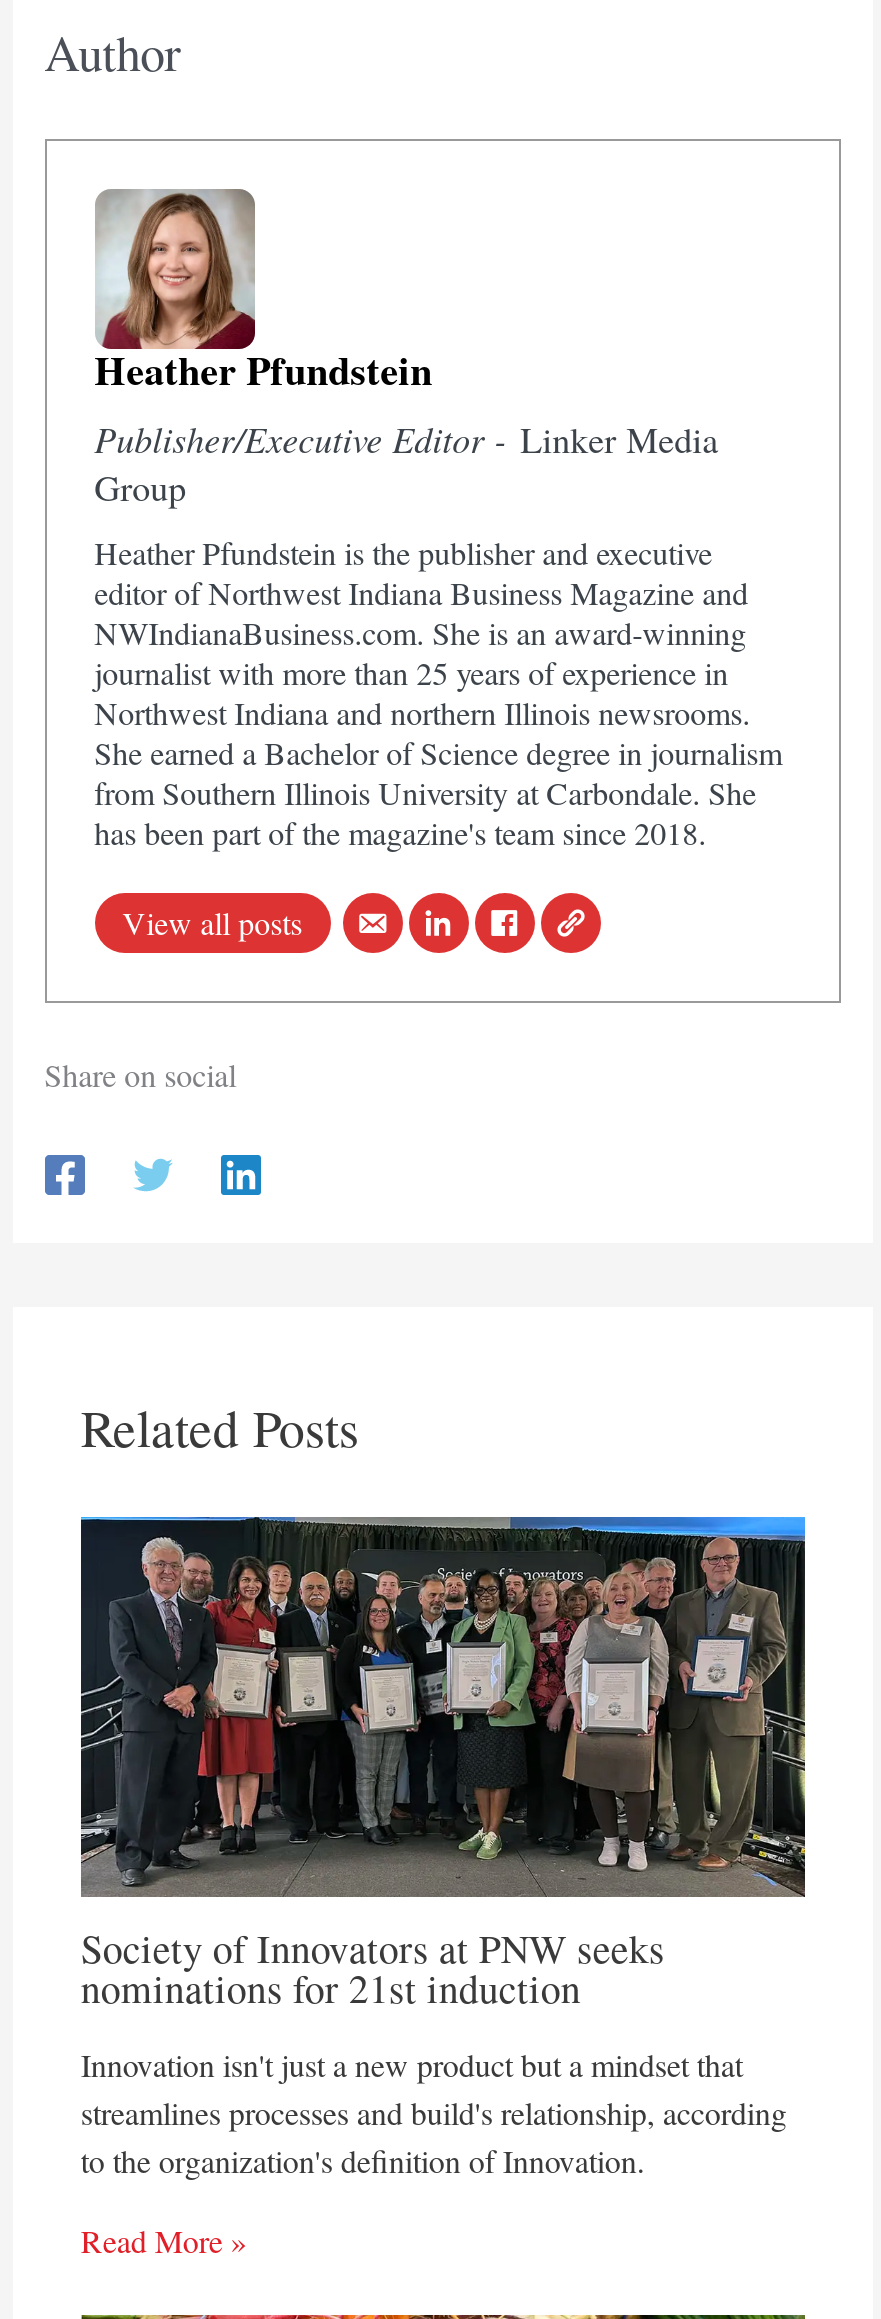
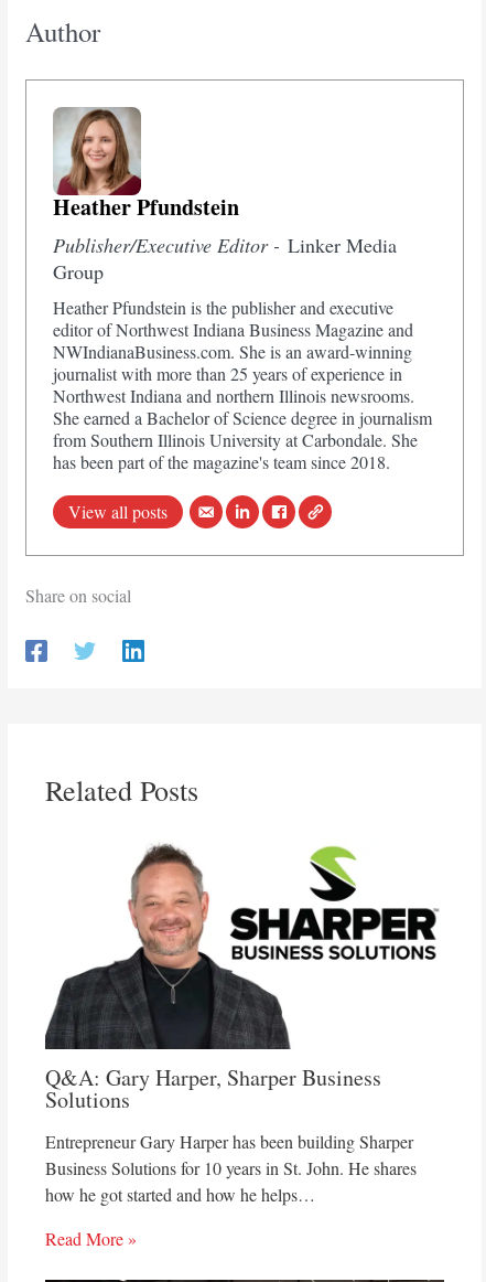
- [image]
- Society of Innovators at PNW seeks
- nominations for 21st induction
+ [image]
+ Q&A: Gary Harper, Sharper Business
+ Solutions

- Innovation isn't just a new product but a mindset that
- streamlines processes and build's relationship, according
- to the organization's definition of Innovation.
+ Entrepreneur Gary Harper has been building Sharper
+ Business Solutions for 10 years in St. John. He shares
+ how he got started and how he helps…
